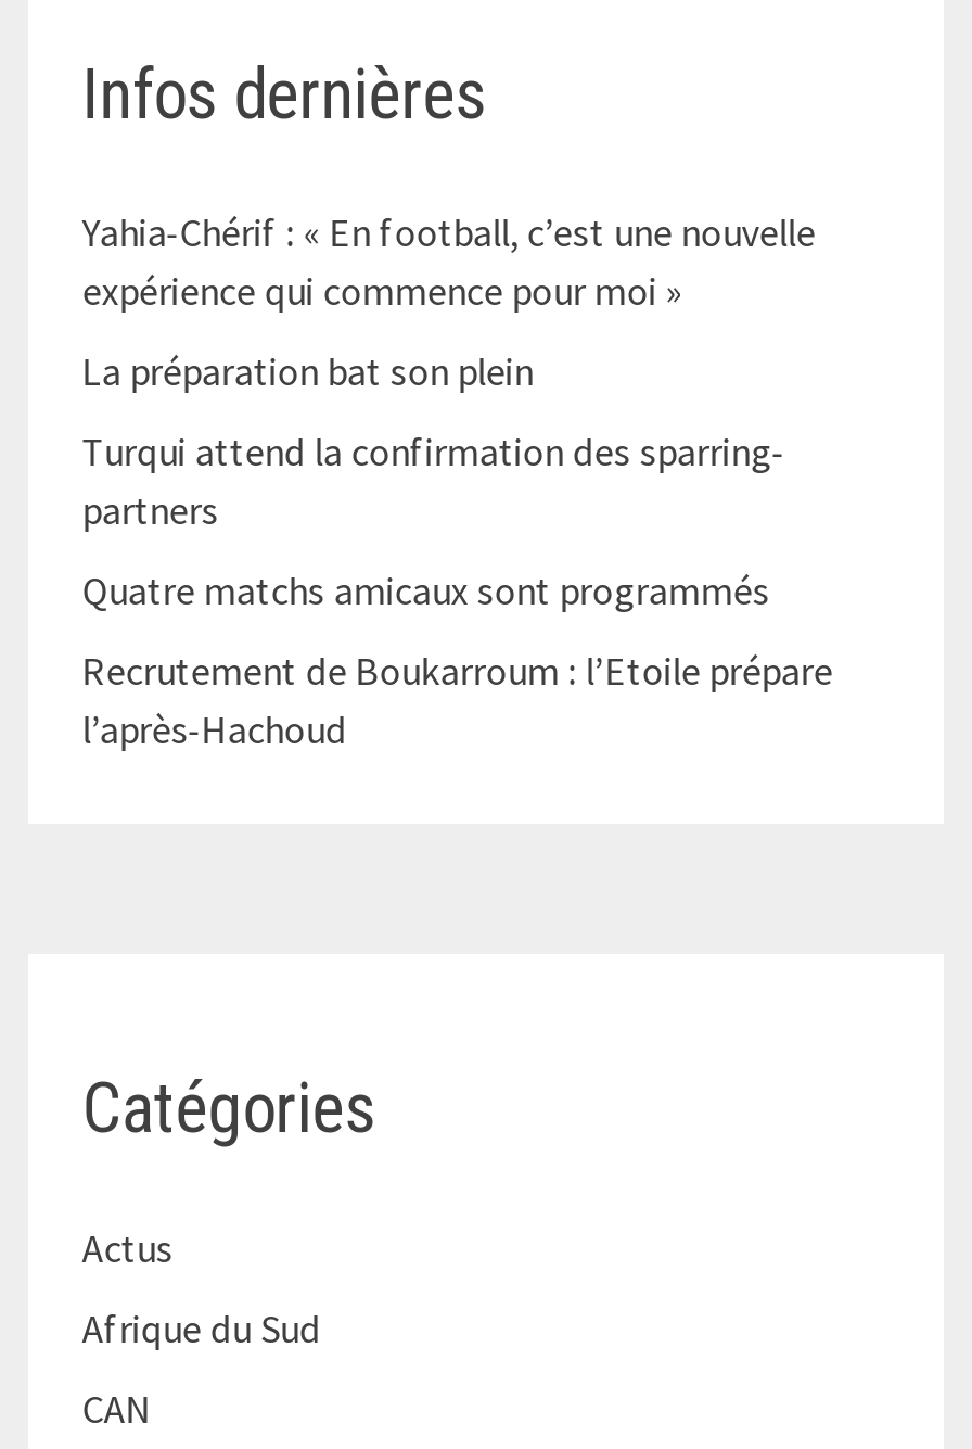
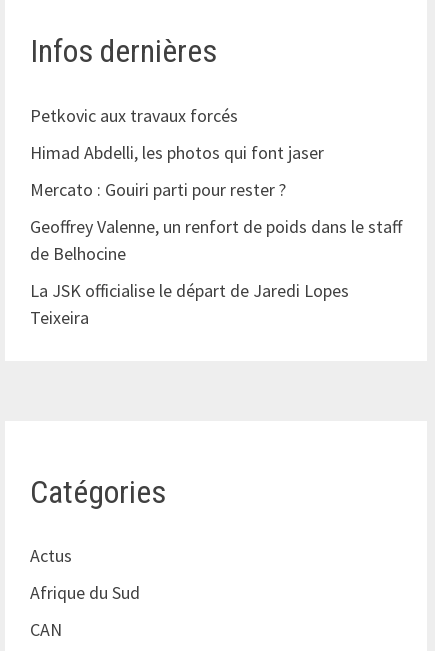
- Yahia-Chérif : « En football, c’est une nouvelle
- expérience qui commence pour moi »
+ Petkovic aux travaux forcés

- La préparation bat son plein
+ Himad Abdelli, les photos qui font jaser

- Turqui attend la confirmation des sparring-
- partners
+ Mercato : Gouiri parti pour rester ?

- Quatre matchs amicaux sont programmés
+ Geoffrey Valenne, un renfort de poids dans le staff
+ de Belhocine

- Recrutement de Boukarroum : l’Etoile prépare
- l’après-Hachoud
+ La JSK officialise le départ de Jaredi Lopes
+ Teixeira
